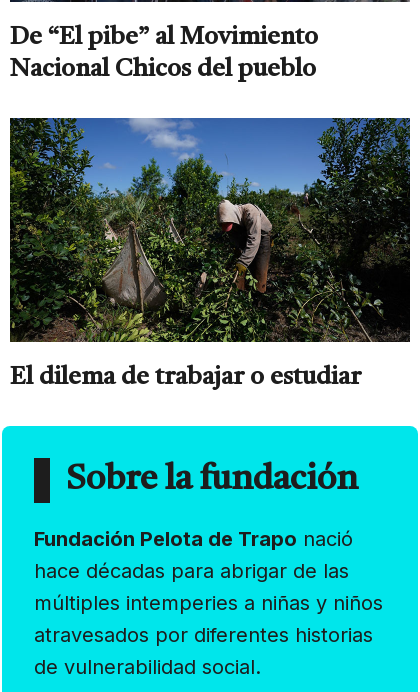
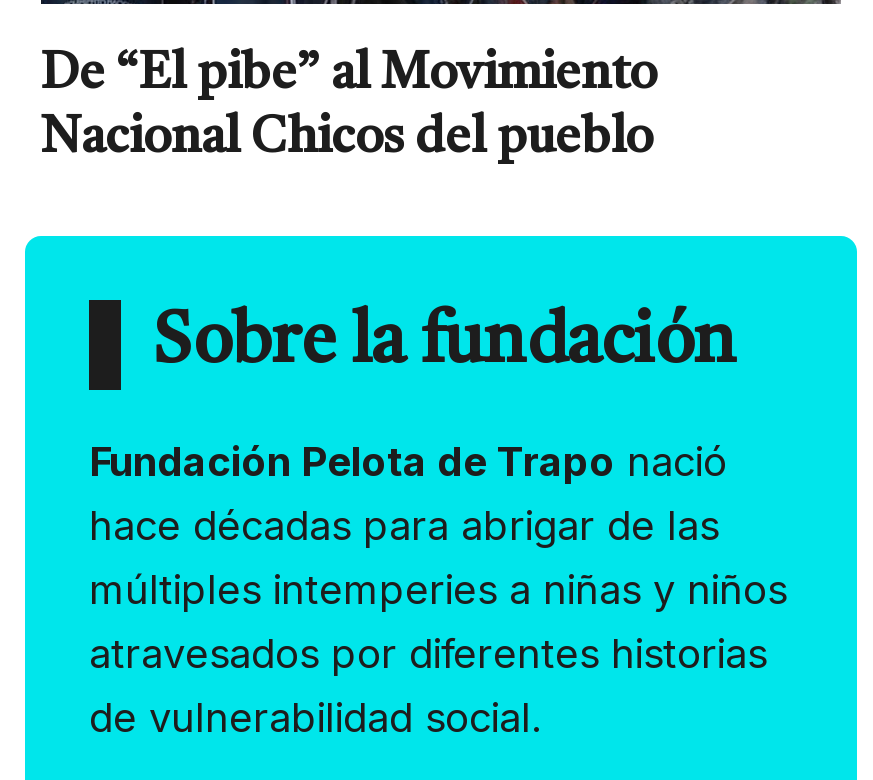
- [image]
- El dilema de trabajar o estudiar
